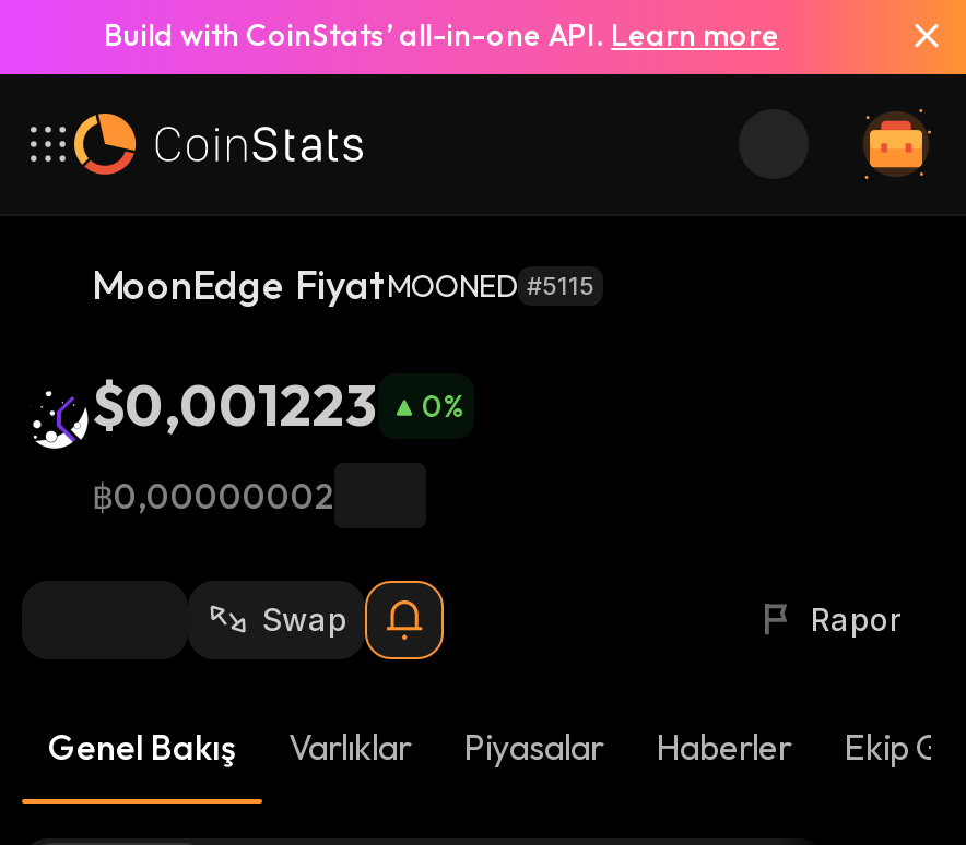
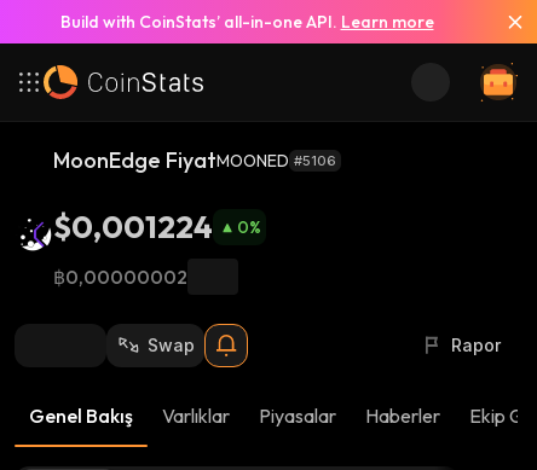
- MoonEdge FiyatMOONED #5115
+ MoonEdge FiyatMOONED #5106

- $0,001223 0%
+ $0,001224 0%
